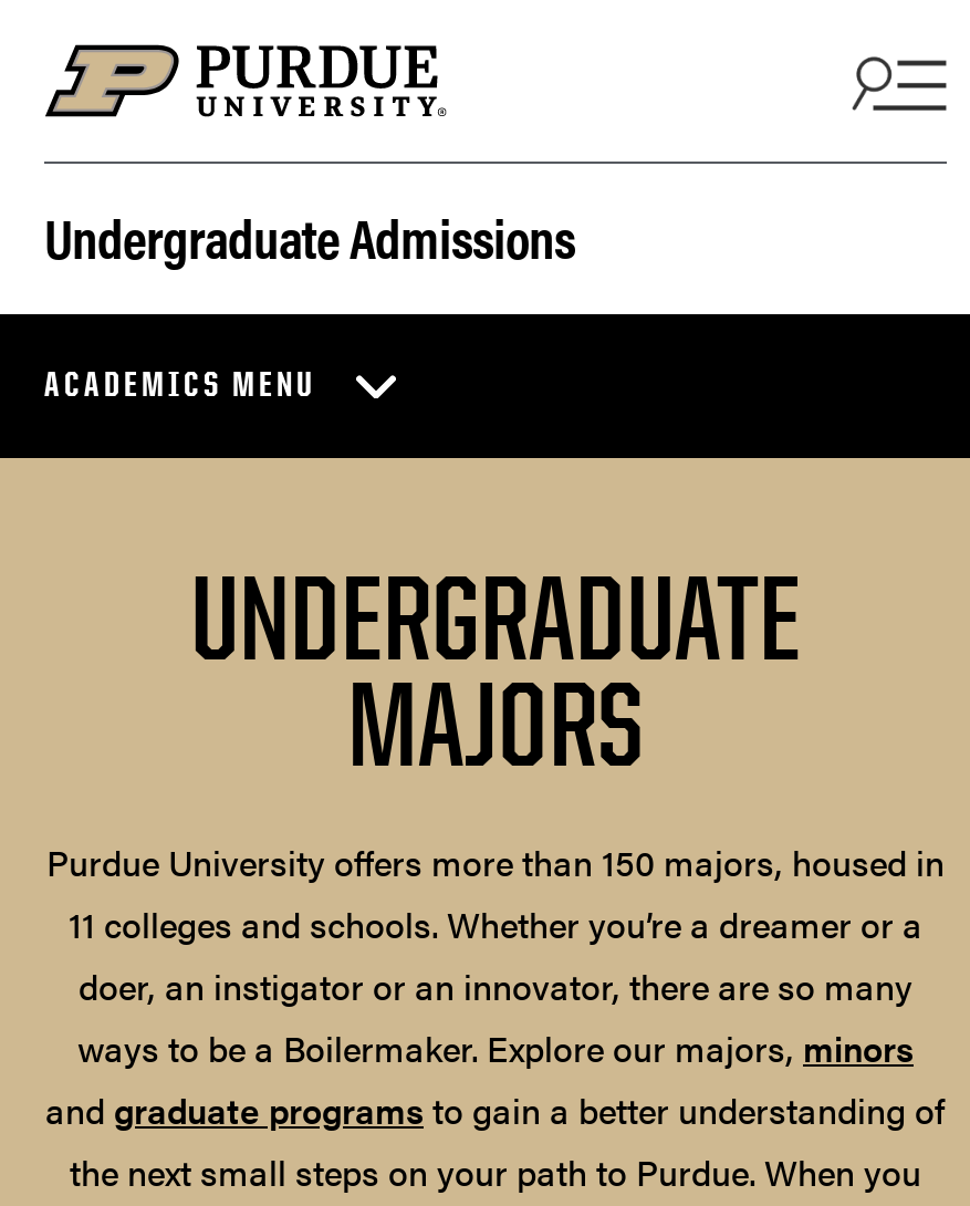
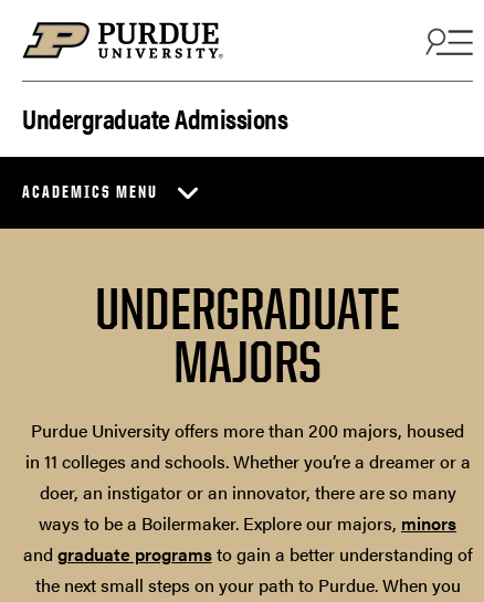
- Purdue University offers more than 150 majors, housed in
- 11 colleges and schools. Whether you’re a dreamer or a
+ Purdue University offers more than 200 majors, housed
+ in 11 colleges and schools. Whether you’re a dreamer or a
